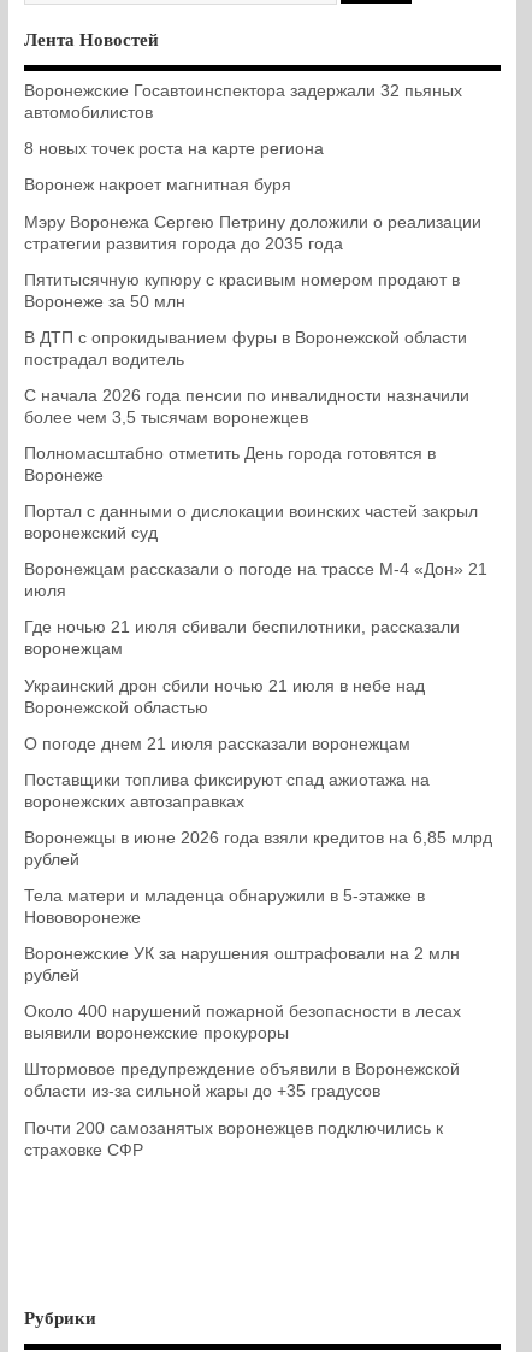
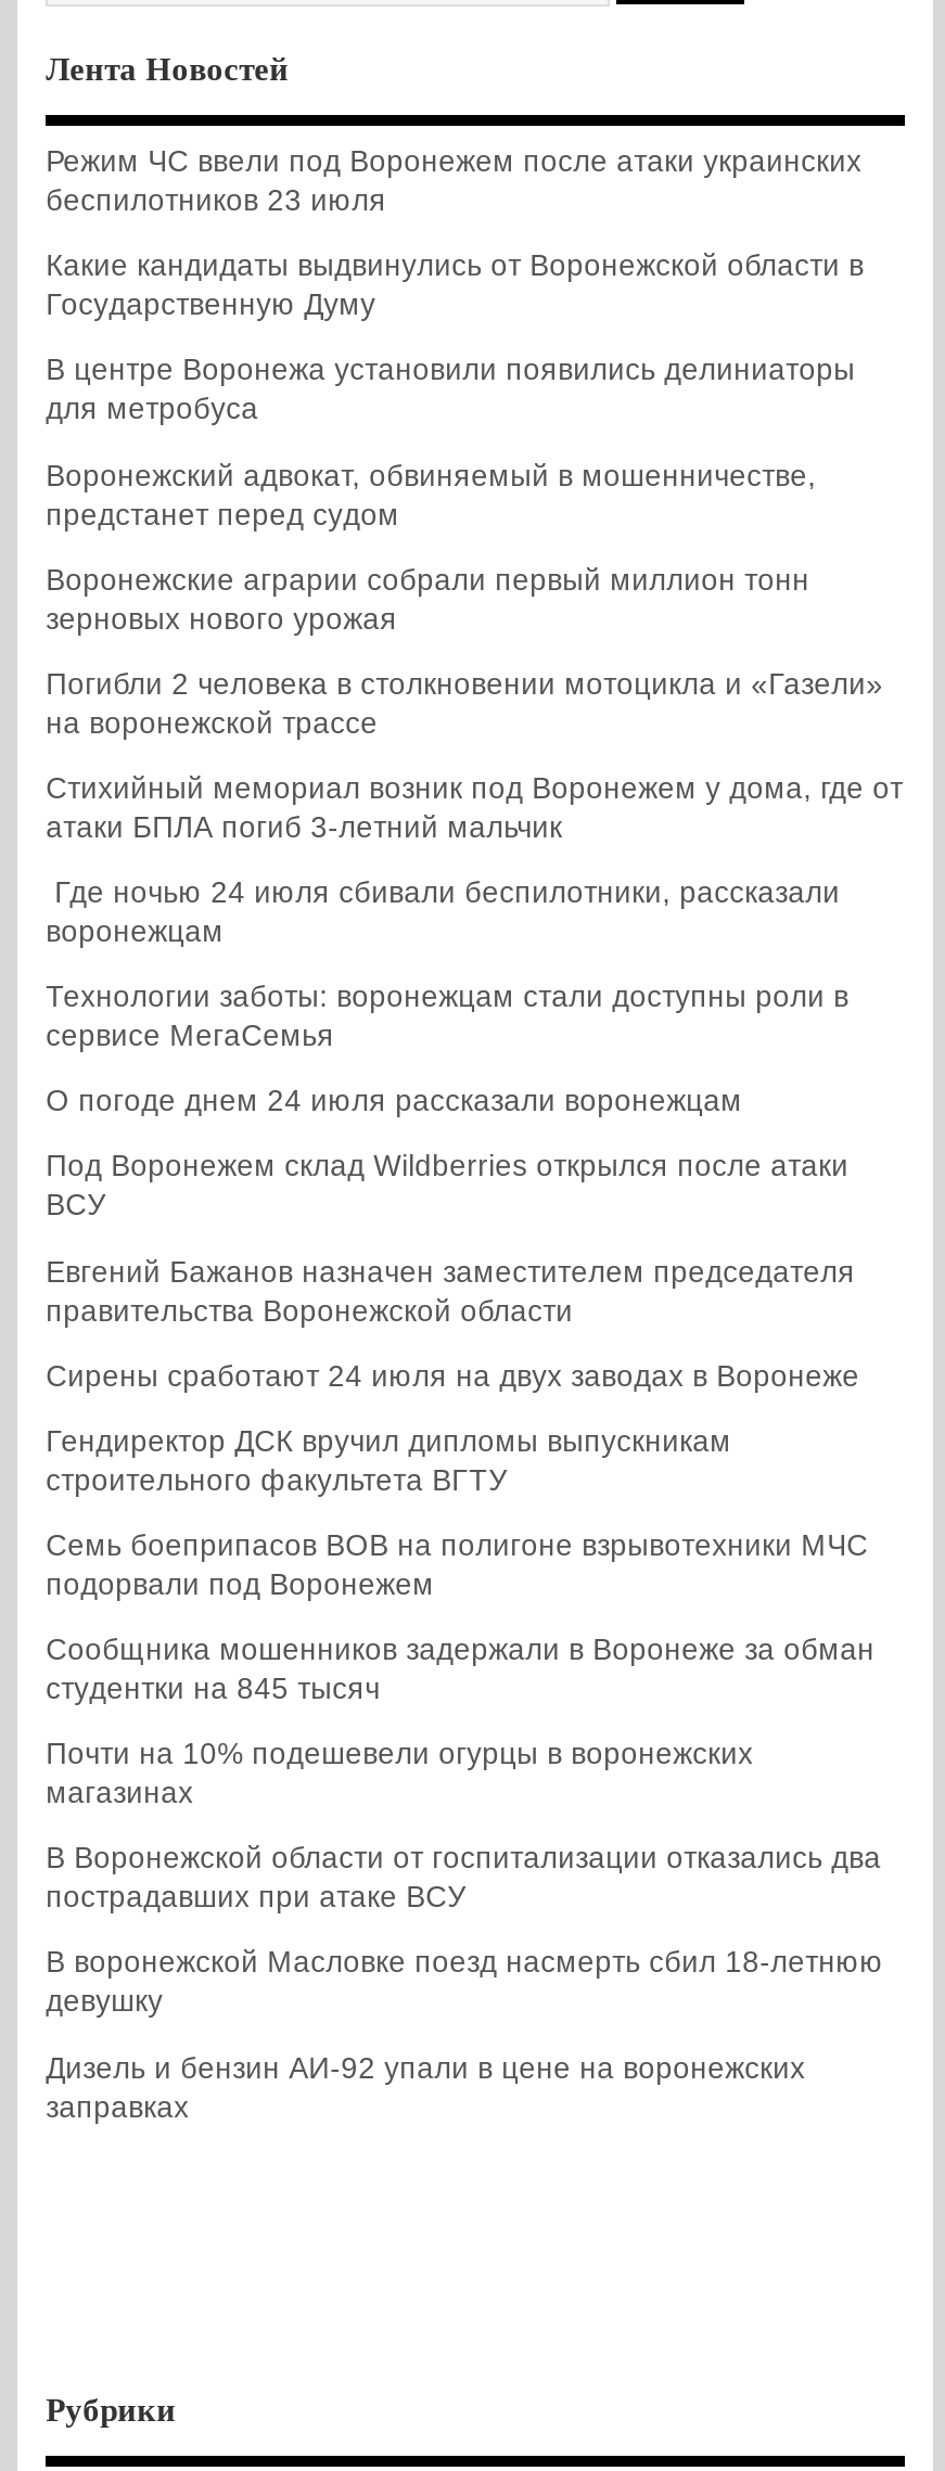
- Воронежские Госавтоинспектора задержали 32 пьяных
- автомобилистов
- 8 новых точек роста на карте региона
- Воронеж накроет магнитная буря
- Мэру Воронежа Сергею Петрину доложили о реализации
- стратегии развития города до 2035 года
- Пятитысячную купюру с красивым номером продают в
- Воронеже за 50 млн
- В ДТП с опрокидыванием фуры в Воронежской области
- пострадал водитель
- С начала 2026 года пенсии по инвалидности назначили
- более чем 3,5 тысячам воронежцев
- Полномасштабно отметить День города готовятся в
- Воронеже
- Портал с данными о дислокации воинских частей закрыл
- воронежский суд
- Воронежцам рассказали о погоде на трассе М-4 «Дон» 21
- июля
- Где ночью 21 июля сбивали беспилотники, рассказали
+ Режим ЧС ввели под Воронежем после атаки украинских
+ беспилотников 23 июля
+ Какие кандидаты выдвинулись от Воронежской области в
+ Государственную Думу
+ В центре Воронежа установили появились делиниаторы
+ для метробуса
+ Воронежский адвокат, обвиняемый в мошенничестве,
+ предстанет перед судом
+ Воронежские аграрии собрали первый миллион тонн
+ зерновых нового урожая
+ Погибли 2 человека в столкновении мотоцикла и «Газели»
+ на воронежской трассе
+ Стихийный мемориал возник под Воронежем у дома, где от
+ атаки БПЛА погиб 3-летний мальчик
+ Где ночью 24 июля сбивали беспилотники, рассказали

moved up: воронежцам

- Украинский дрон сбили ночью 21 июля в небе над
- Воронежской областью
- О погоде днем 21 июля рассказали воронежцам
- Поставщики топлива фиксируют спад ажиотажа на
- воронежских автозаправках
- Воронежцы в июне 2026 года взяли кредитов на 6,85 млрд
- рублей
- Тела матери и младенца обнаружили в 5-этажке в
- Нововоронеже
- Воронежские УК за нарушения оштрафовали на 2 млн
- рублей
- Около 400 нарушений пожарной безопасности в лесах
- выявили воронежские прокуроры
- Штормовое предупреждение объявили в Воронежской
- области из-за сильной жары до +35 градусов
- Почти 200 самозанятых воронежцев подключились к
- страховке СФР
+ Технологии заботы: воронежцам стали доступны роли в
+ сервисе МегаСемья
+ О погоде днем 24 июля рассказали воронежцам
+ Под Воронежем склад Wildberries открылся после атаки
+ ВСУ
+ Евгений Бажанов назначен заместителем председателя
+ правительства Воронежской области
+ Сирены сработают 24 июля на двух заводах в Воронеже
+ Гендиректор ДСК вручил дипломы выпускникам
+ строительного факультета ВГТУ
+ Семь боеприпасов ВОВ на полигоне взрывотехники МЧС
+ подорвали под Воронежем
+ Сообщника мошенников задержали в Воронеже за обман
+ студентки на 845 тысяч
+ Почти на 10% подешевели огурцы в воронежских
+ магазинах
+ В Воронежской области от госпитализации отказались два
+ пострадавших при атаке ВСУ
+ В воронежской Масловке поезд насмерть сбил 18-летнюю
+ девушку
+ Дизель и бензин АИ-92 упали в цене на воронежских
+ заправках
